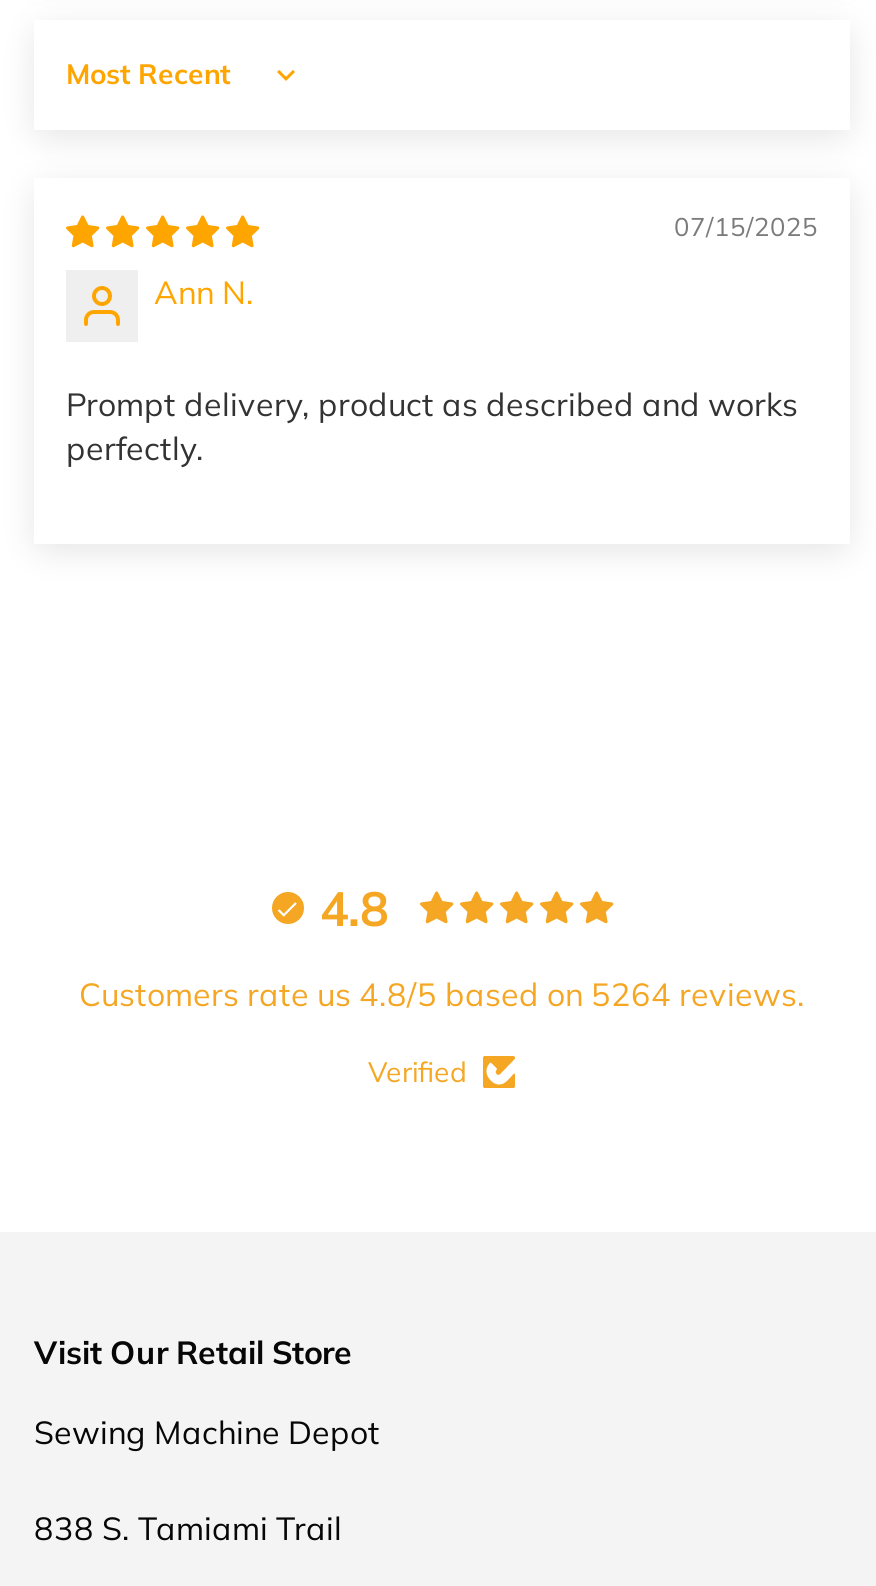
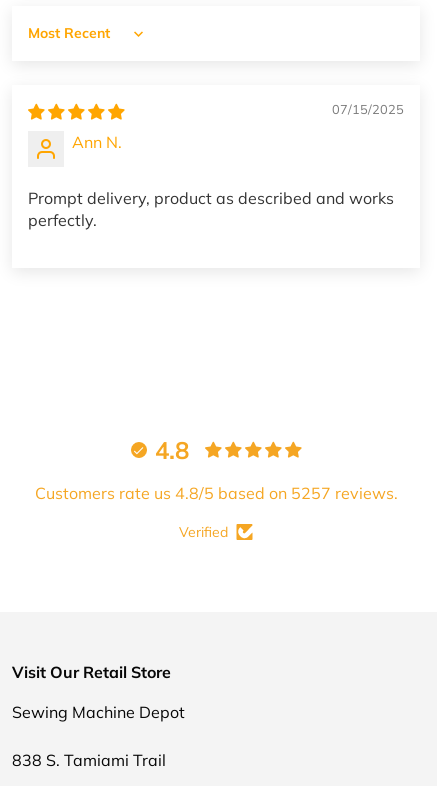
- Customers rate us 4.8/5 based on 5264 reviews.
+ Customers rate us 4.8/5 based on 5257 reviews.
